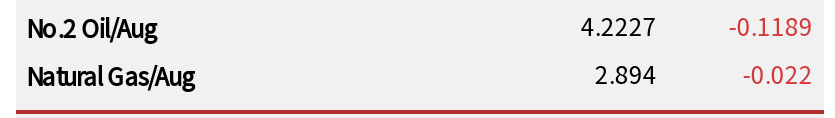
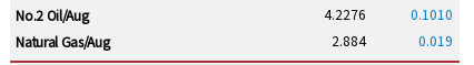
- 4.2227
+ 4.2276

- -0.1189
+ 0.1010

- 2.894
+ 2.884

- -0.022
+ 0.019
